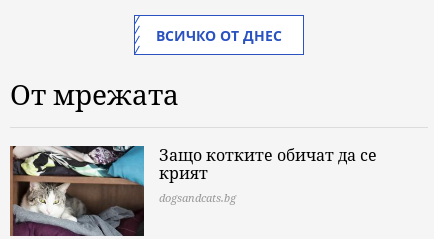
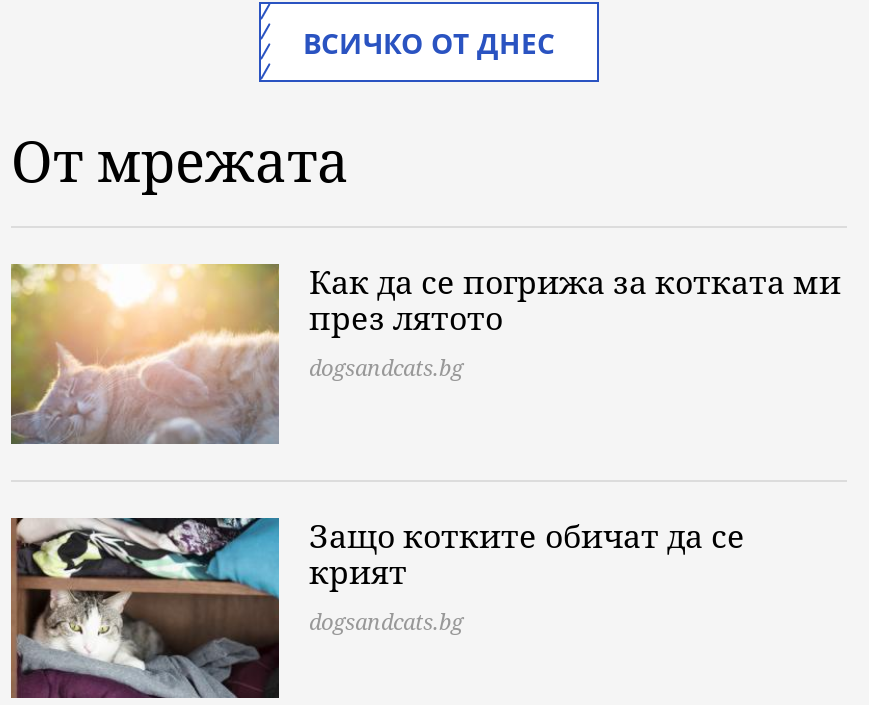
+ [image]
+ Как да се погрижа за котката ми
+ през лятото
+ dogsandcats.bg
